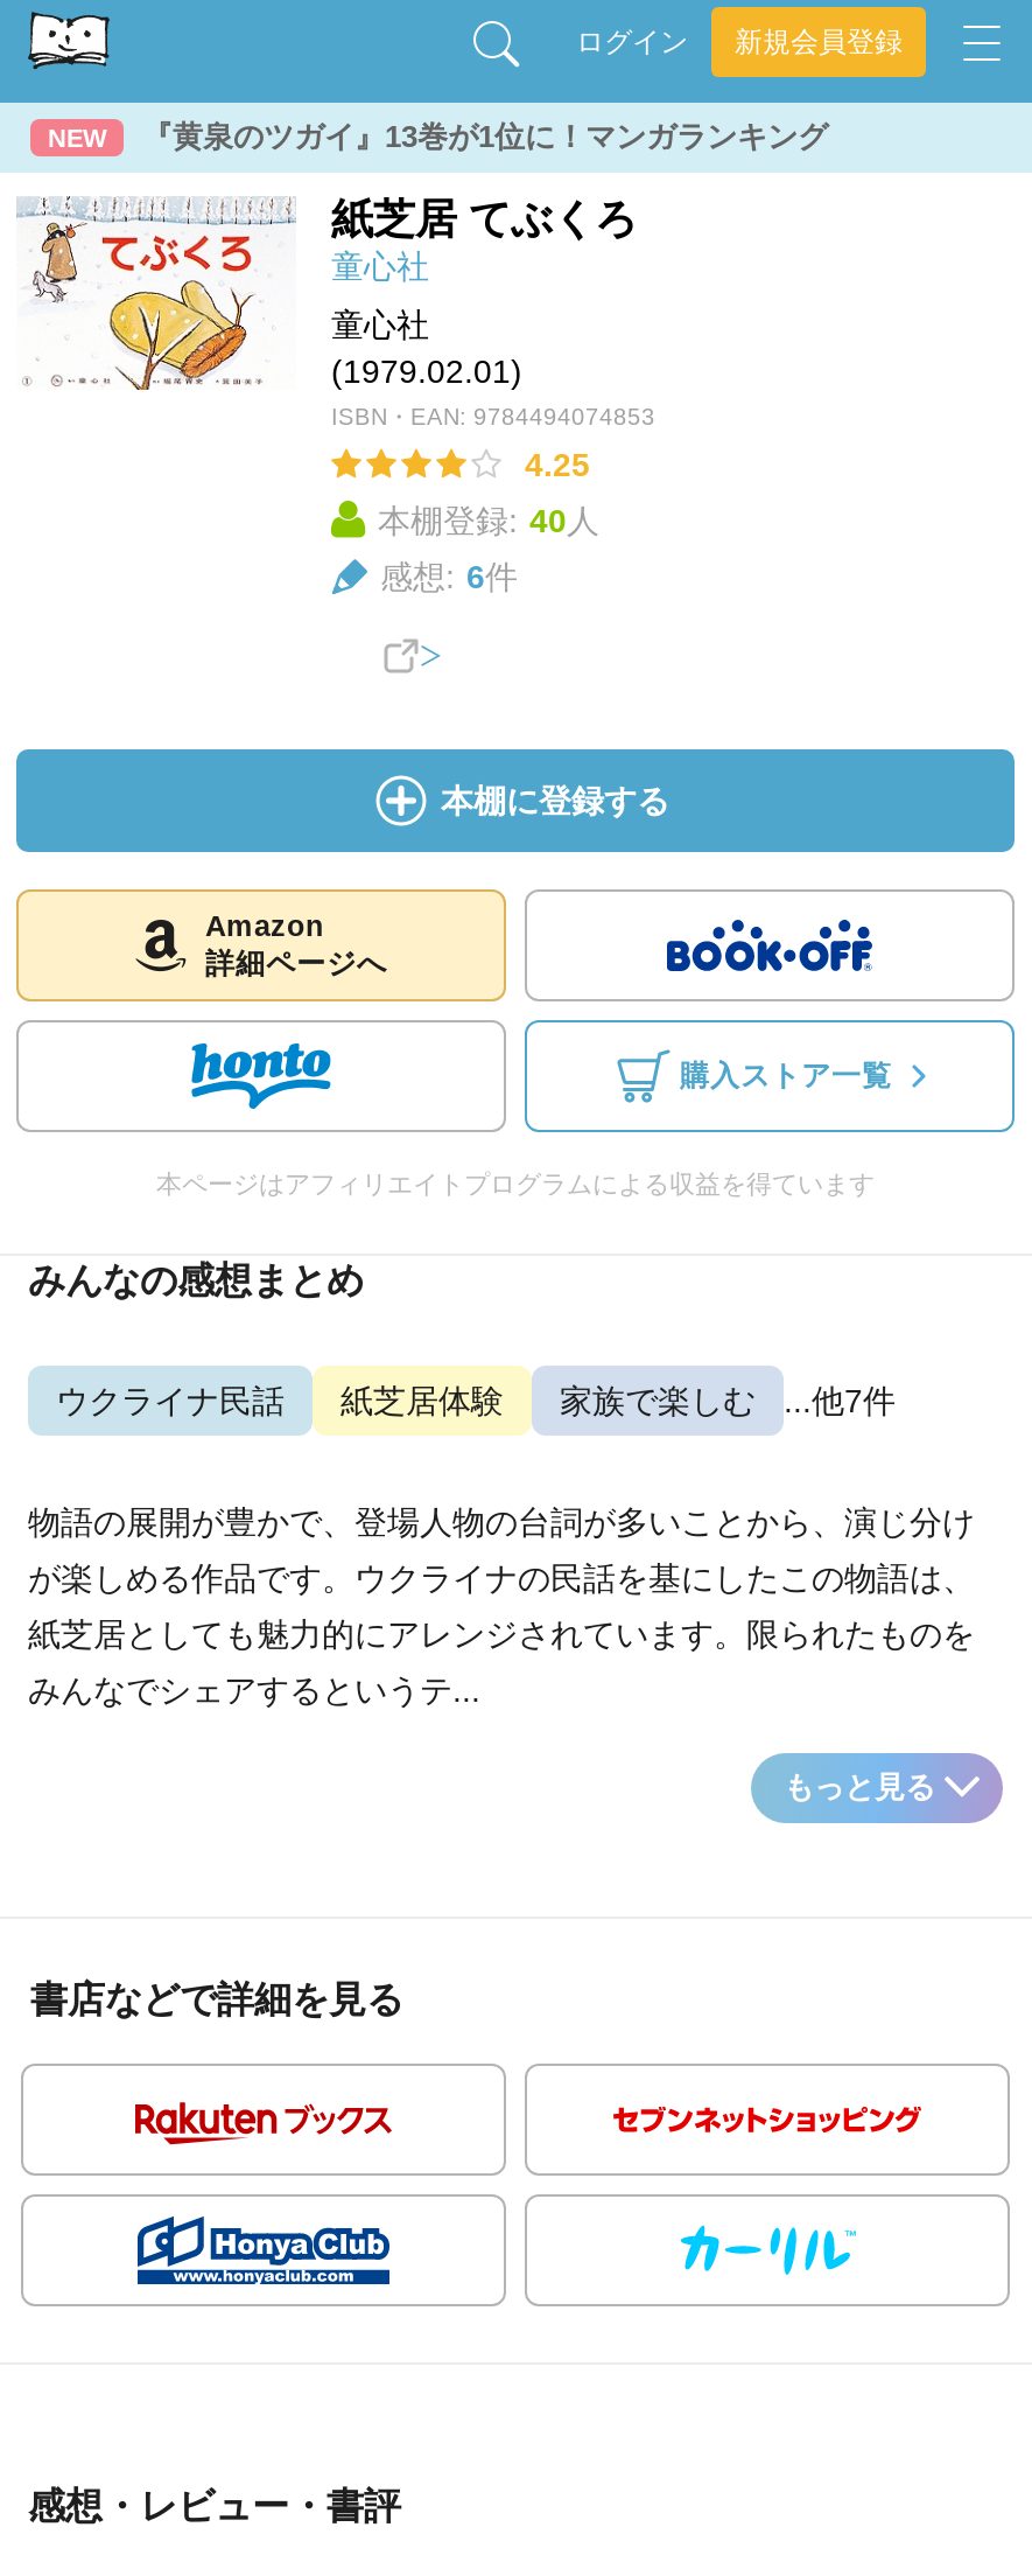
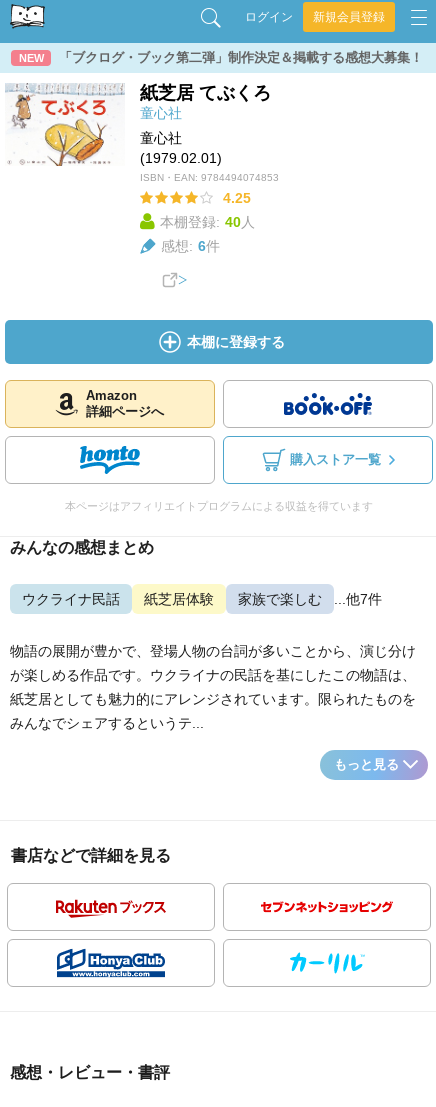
- 『黄泉のツガイ』13巻が1位に！マンガランキング
+ 「ブクログ・ブック第二弾」制作決定＆掲載する感想大募集！
